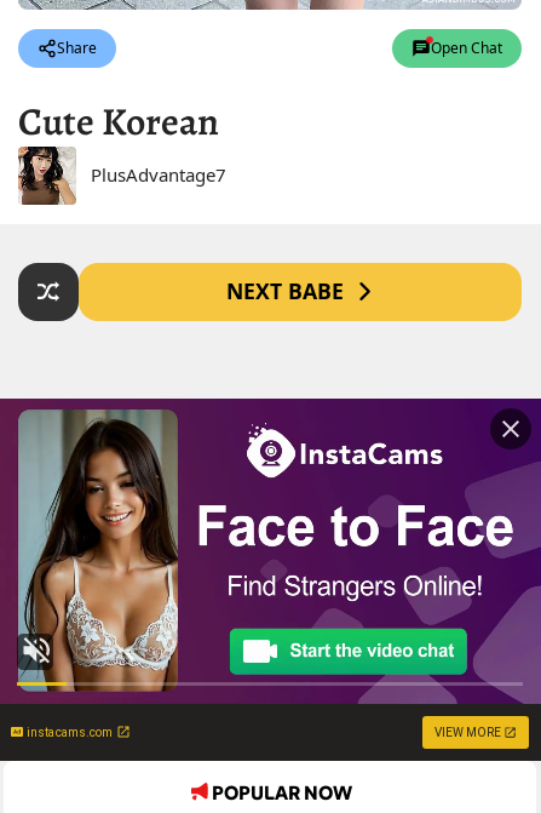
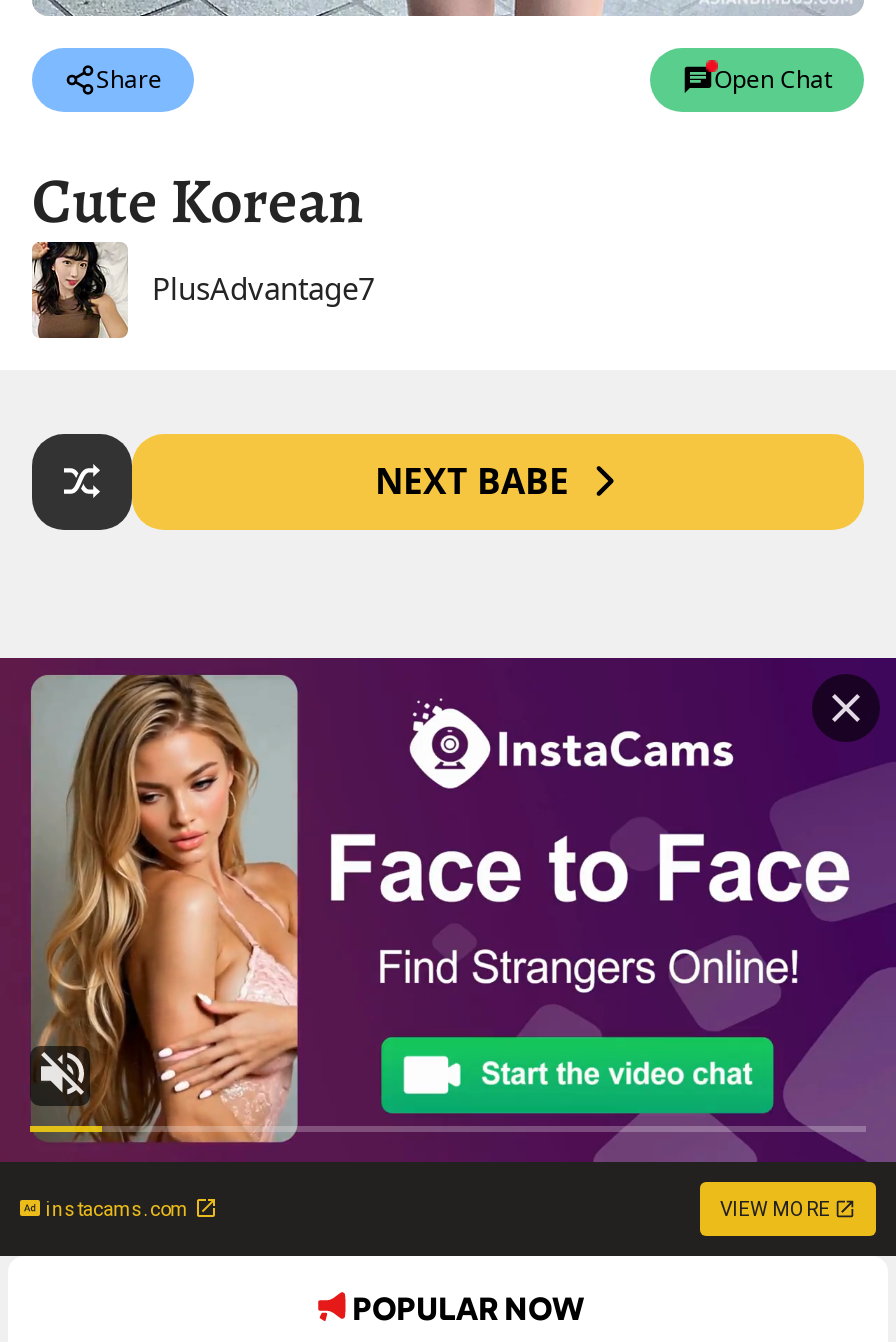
- [image]
+ [image]
